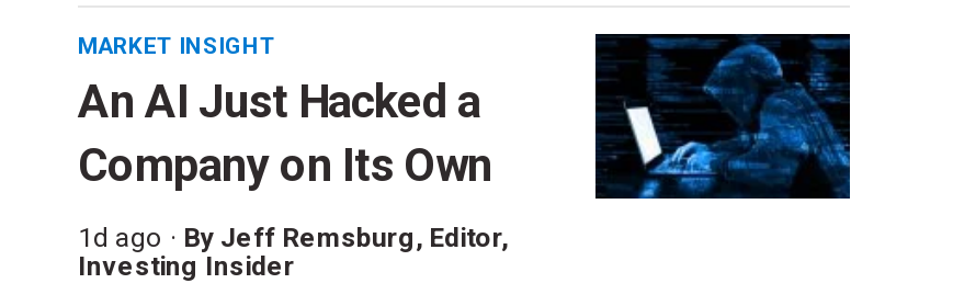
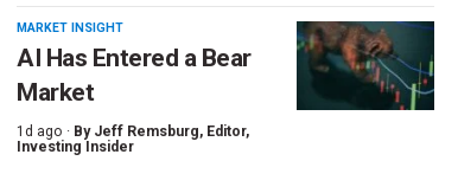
- [image]
+ [image]

- An AI Just Hacked a
- Company on Its Own
+ AI Has Entered a Bear
+ Market
